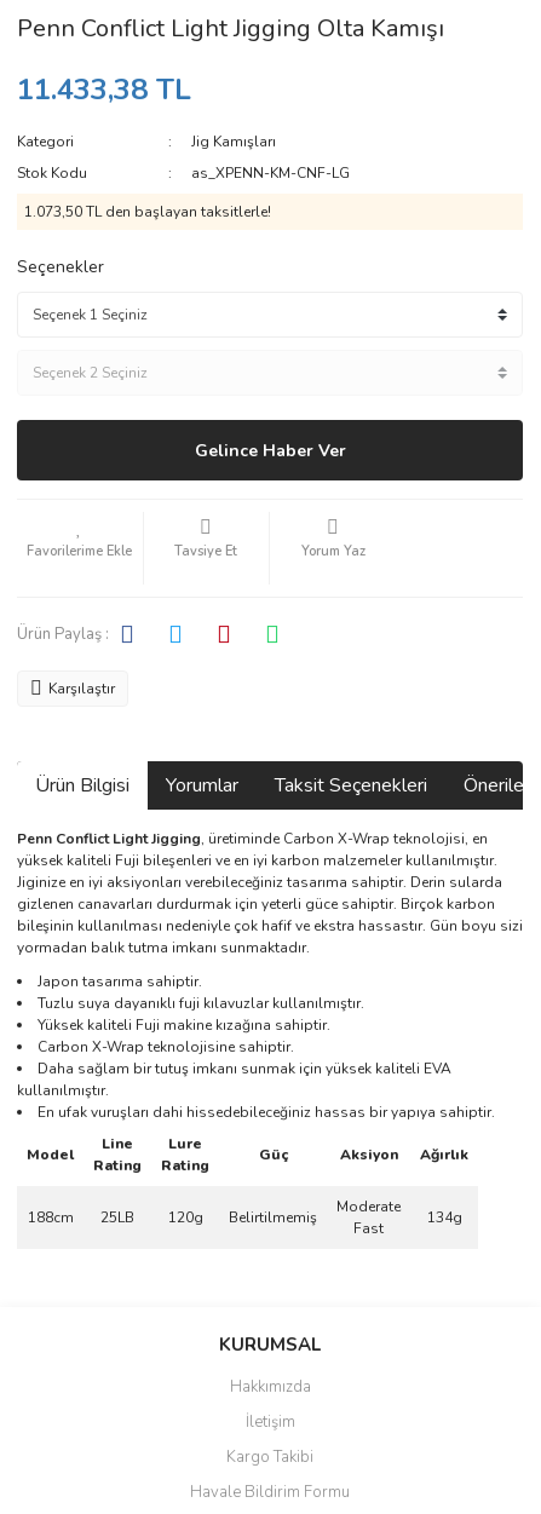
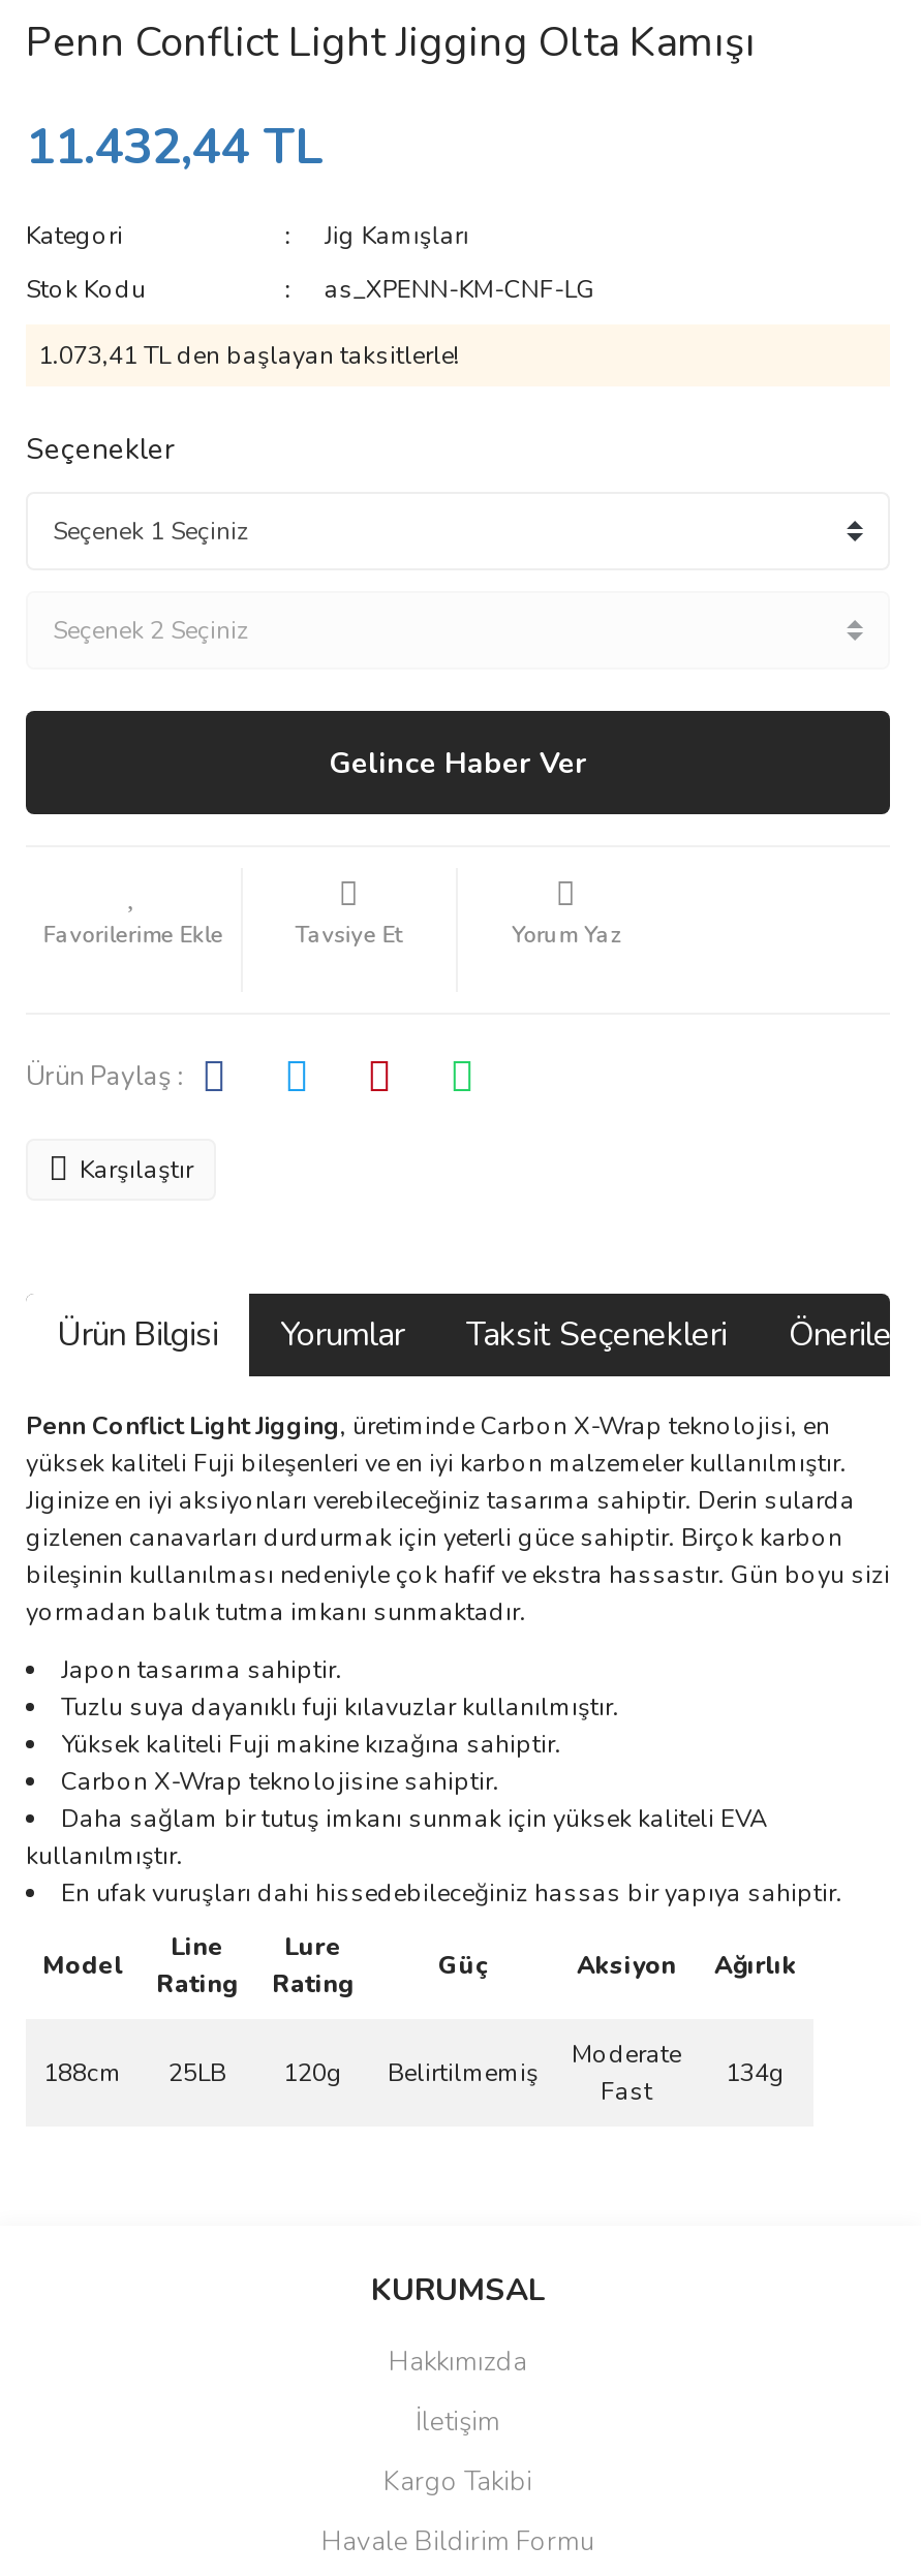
- 11.433,38 TL
+ 11.432,44 TL

- 1.073,50 TL den başlayan taksitlerle!
+ 1.073,41 TL den başlayan taksitlerle!
